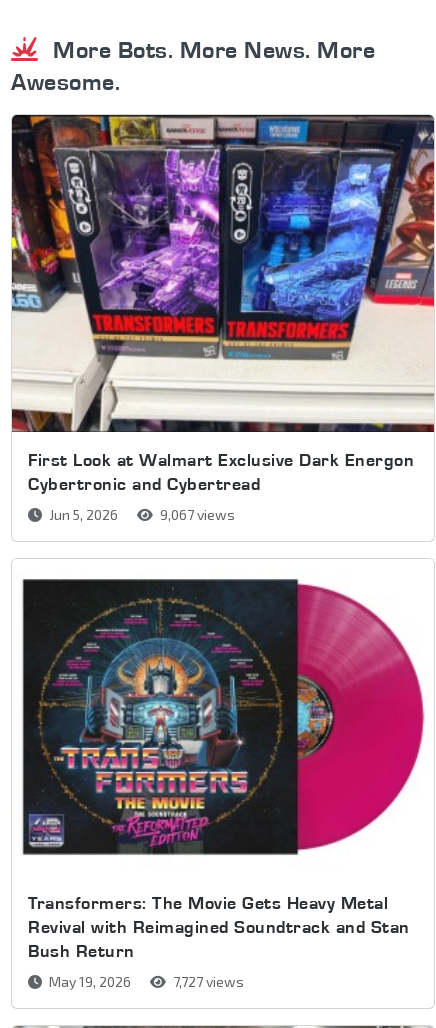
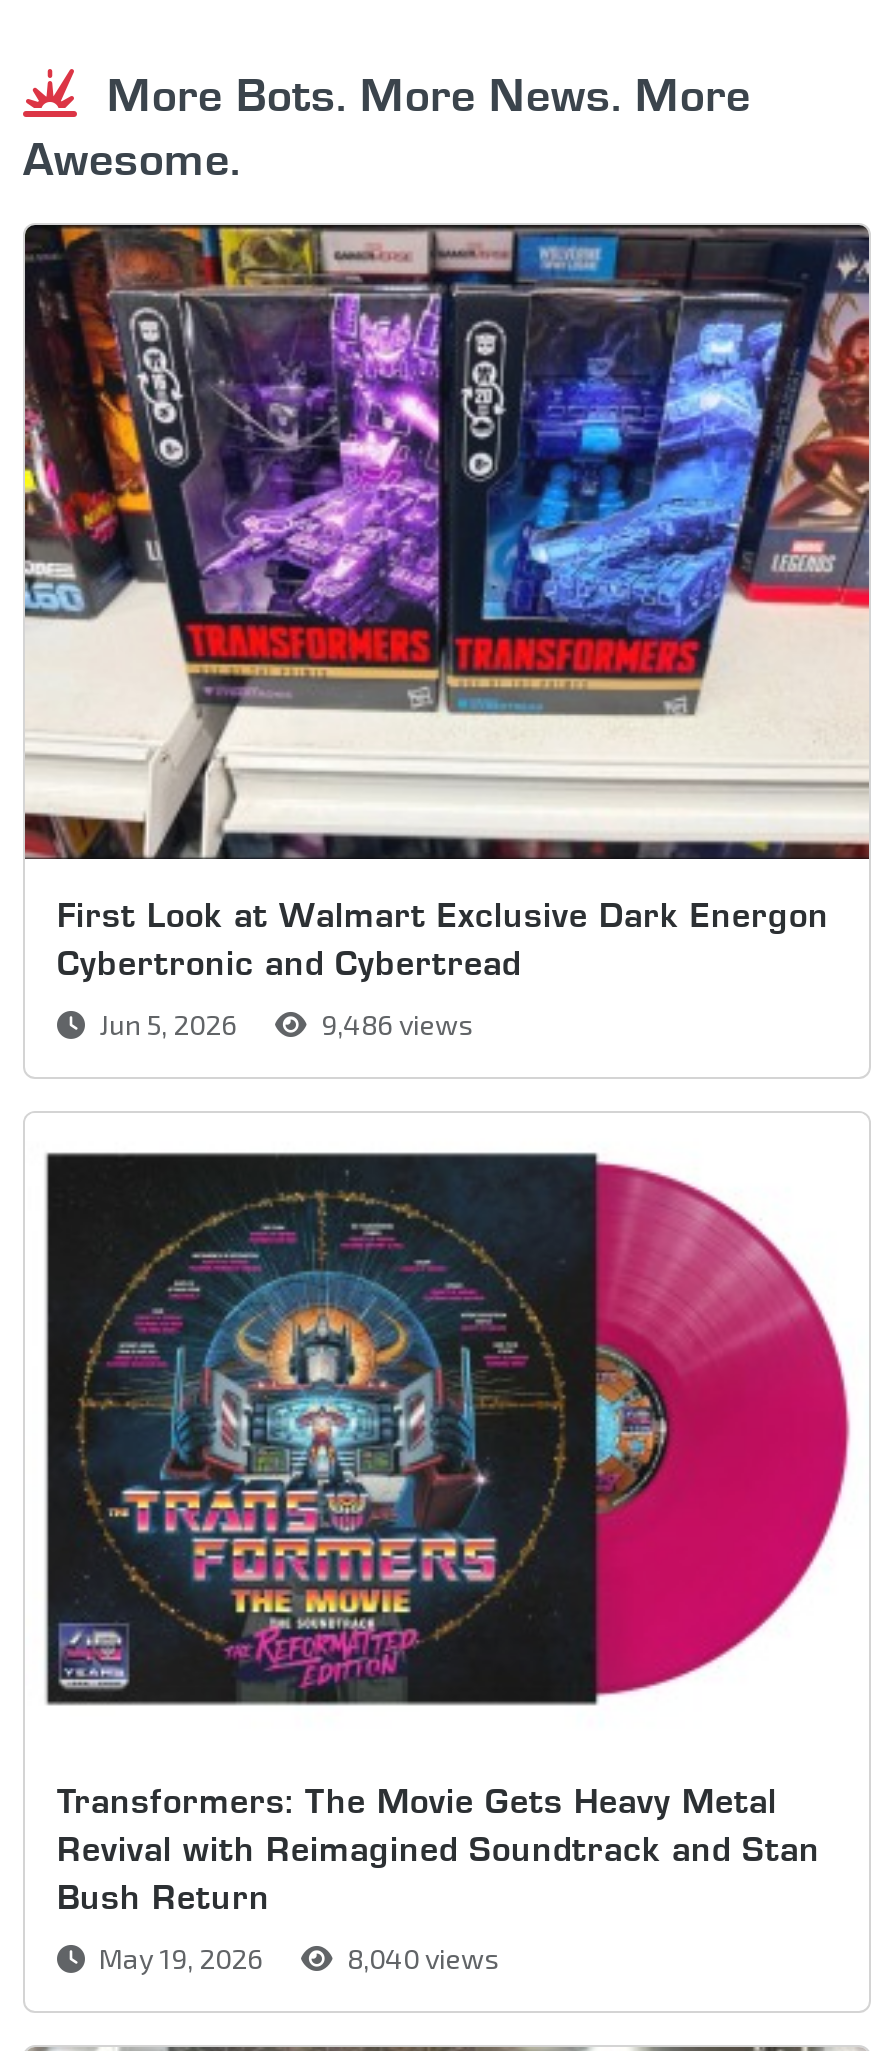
- 9,067 views
+ 9,486 views

- 7,727 views
+ 8,040 views
